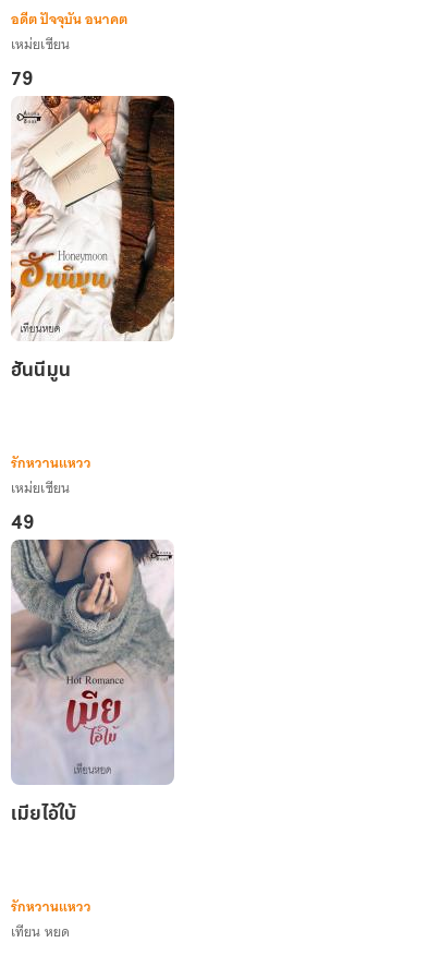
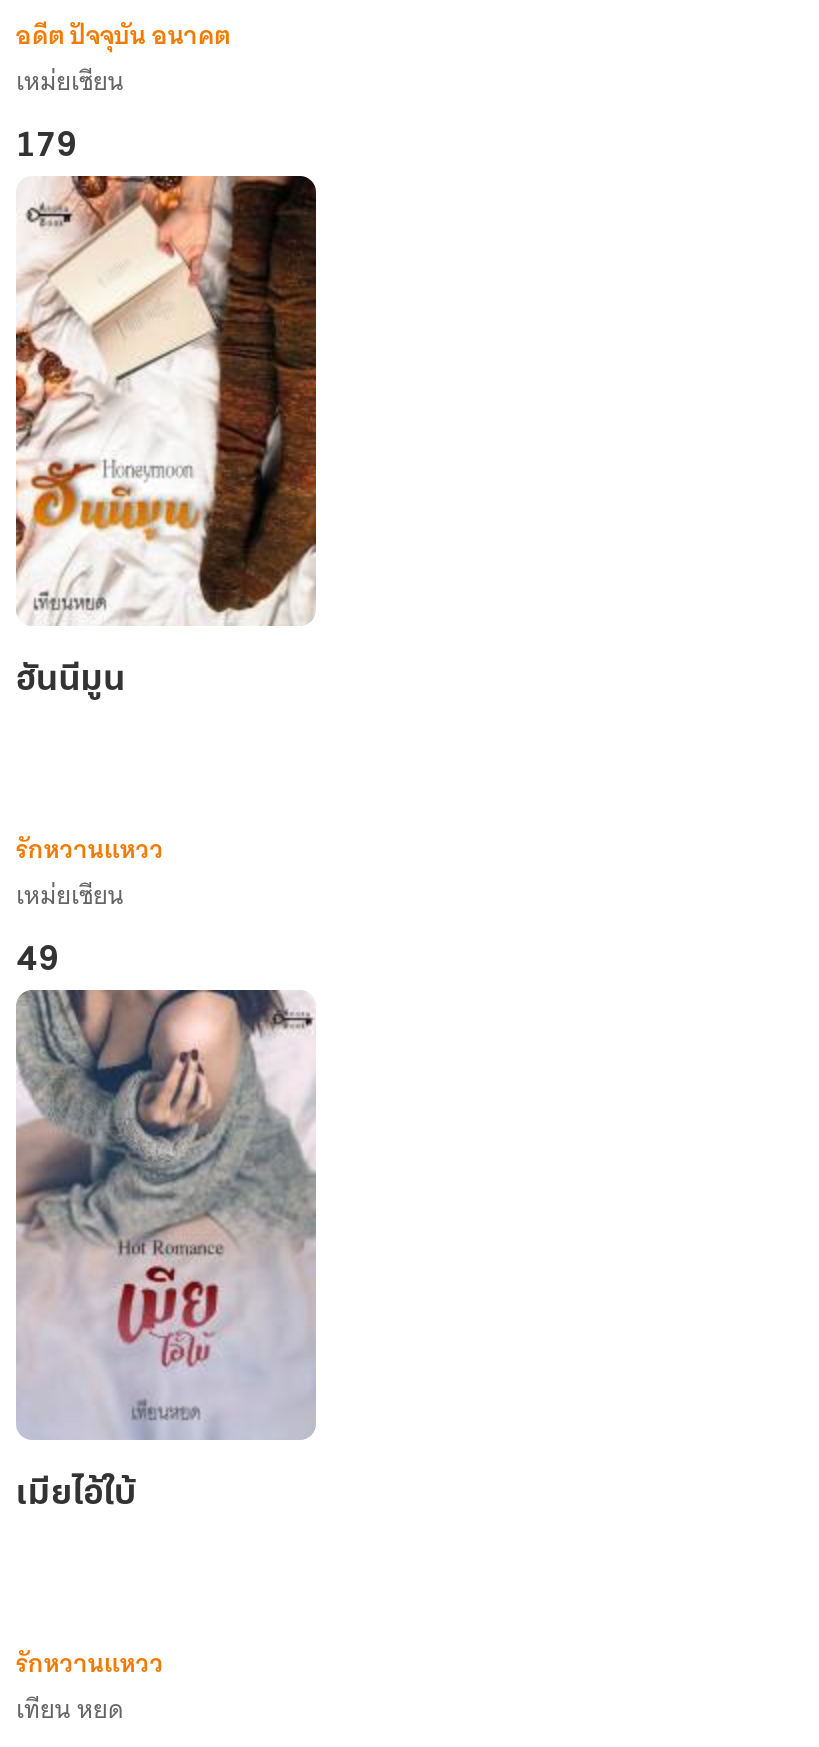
- 79
+ 179
